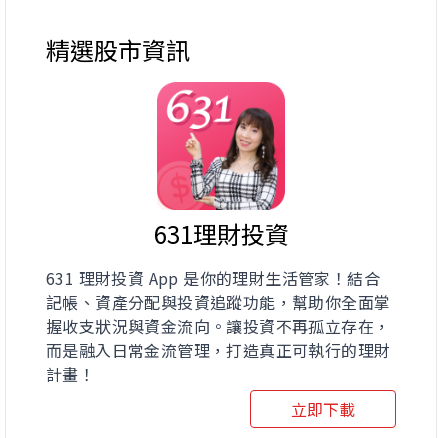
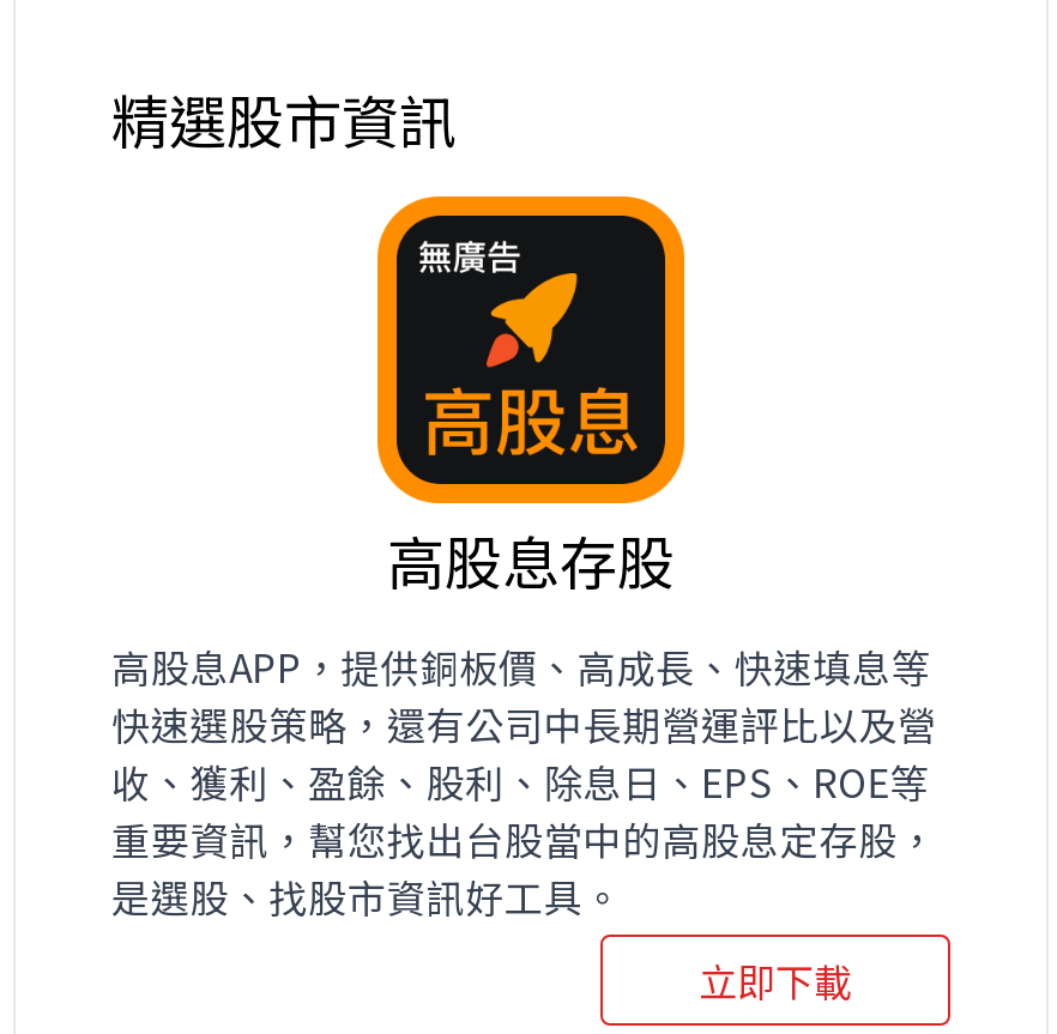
- [image]
- 631理財投資
- 631 理財投資 App 是你的理財生活管家！結合
- 記帳、資產分配與投資追蹤功能，幫助你全面掌
- 握收支狀況與資金流向。讓投資不再孤立存在，
- 而是融入日常金流管理，打造真正可執行的理財
- 計畫！
+ [image]
+ 高股息存股
+ 高股息APP，提供銅板價、高成長、快速填息等
+ 快速選股策略，還有公司中長期營運評比以及營
+ 收、獲利、盈餘、股利、除息日、EPS、ROE等
+ 重要資訊，幫您找出台股當中的高股息定存股，
+ 是選股、找股市資訊好工具。
